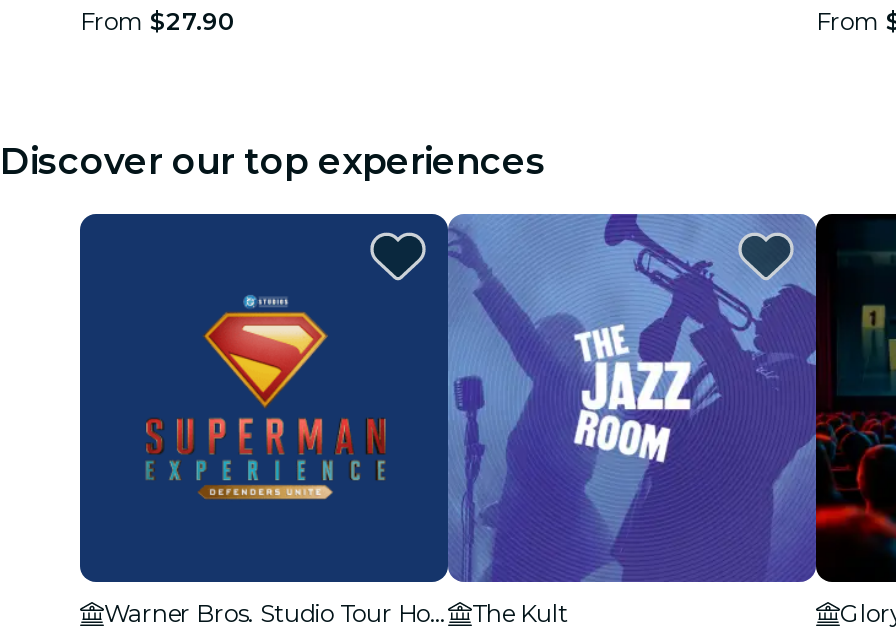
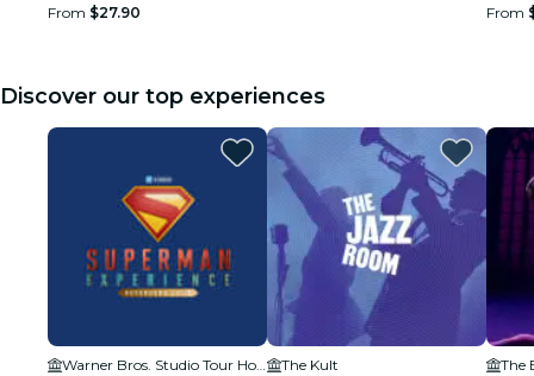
- [image]
+ [image]
